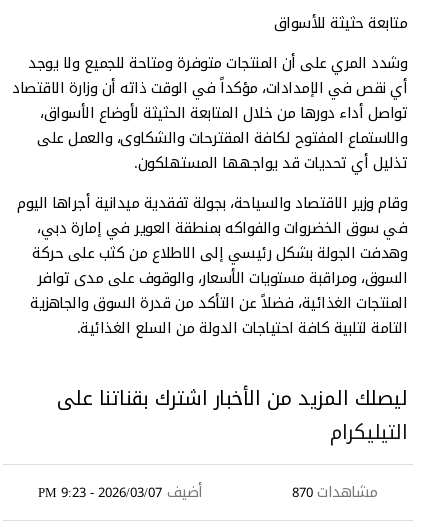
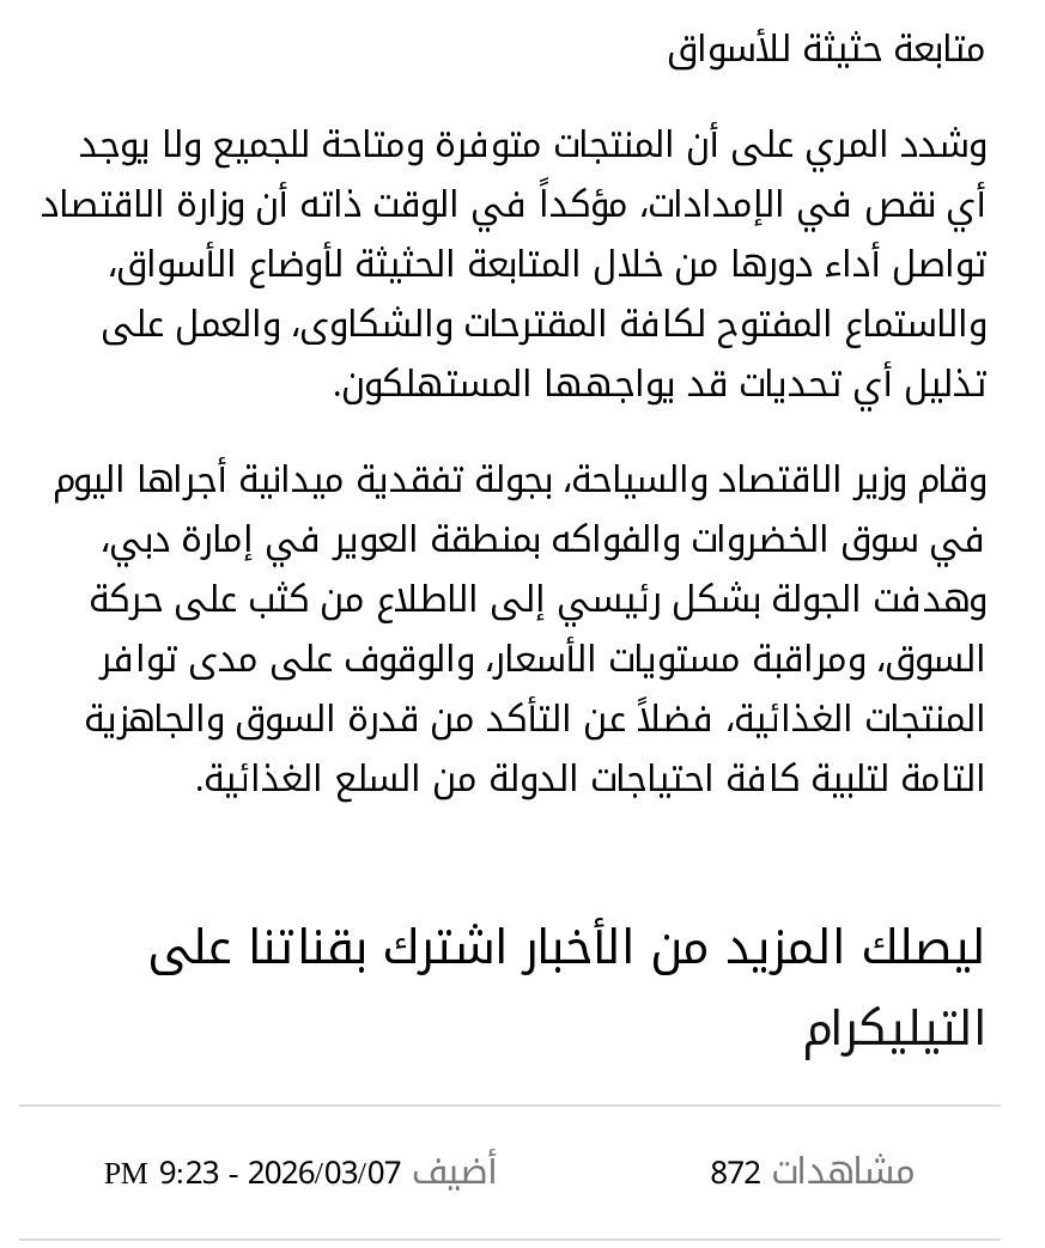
- مشاهدات 870
+ مشاهدات 872
